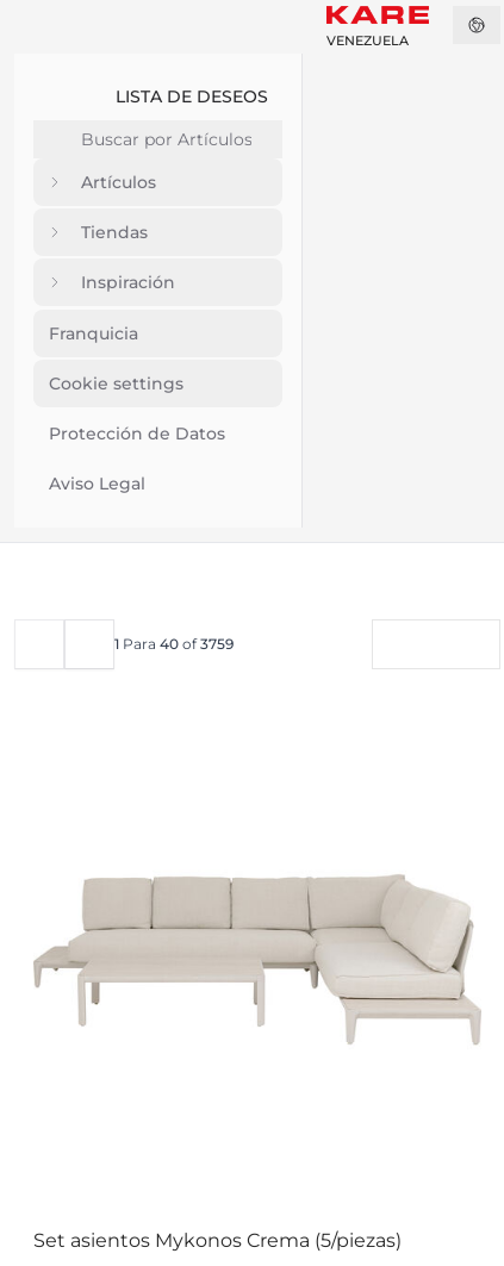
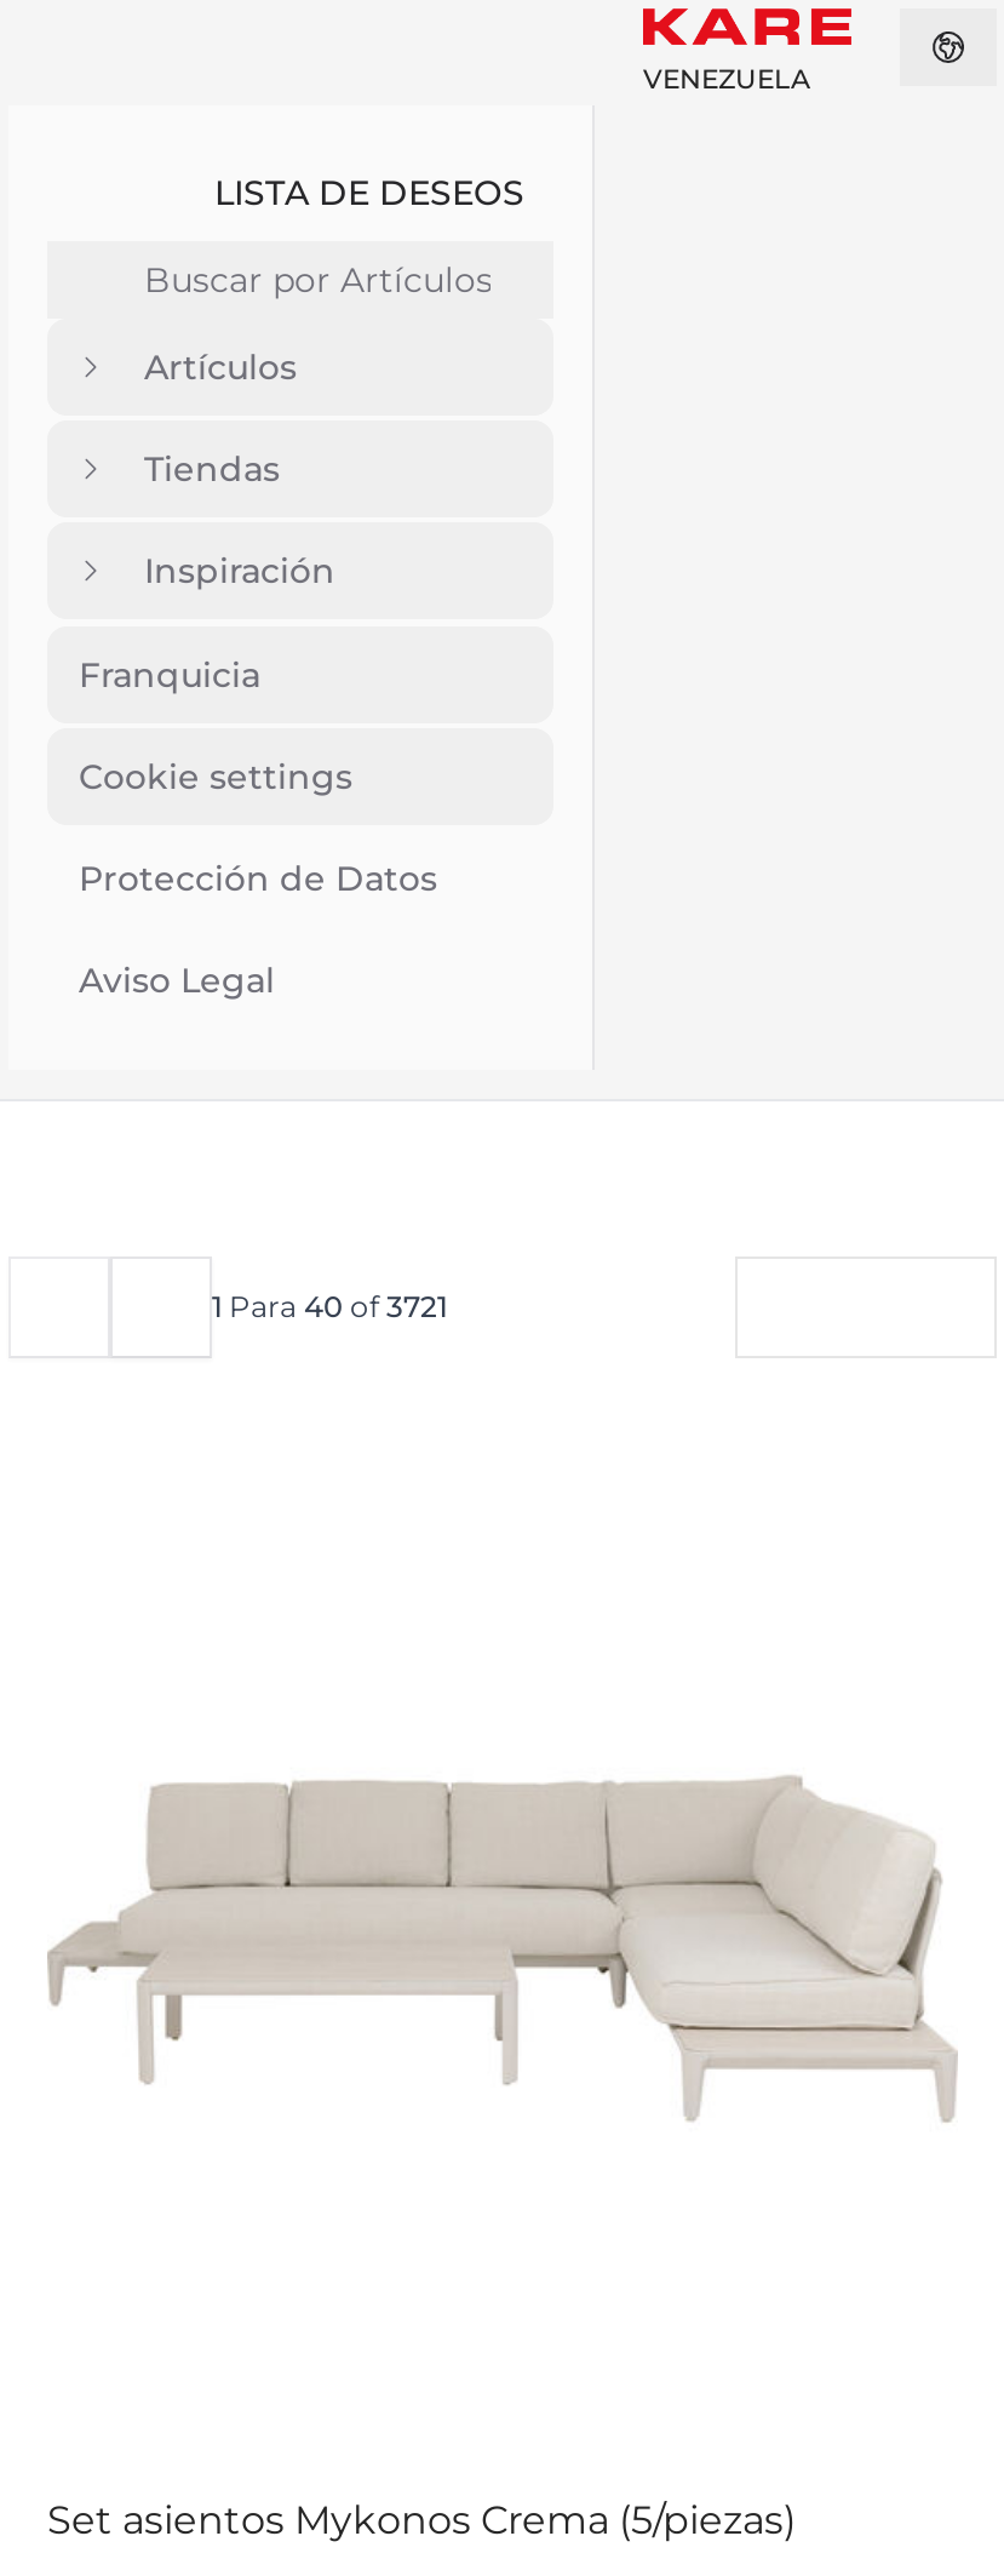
- 1 Para 40 of3759
+ 1 Para 40 of3721
